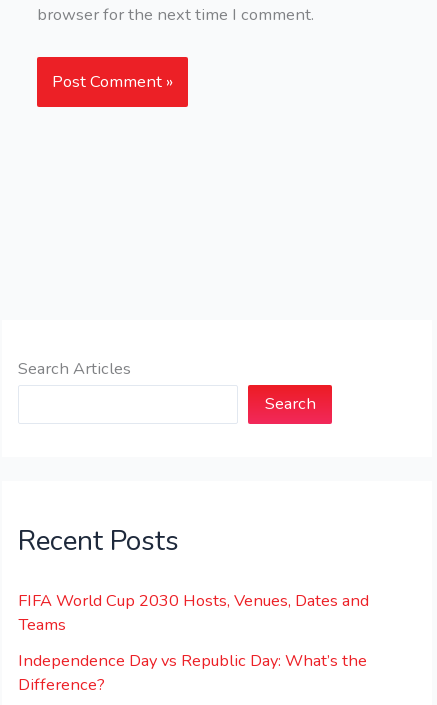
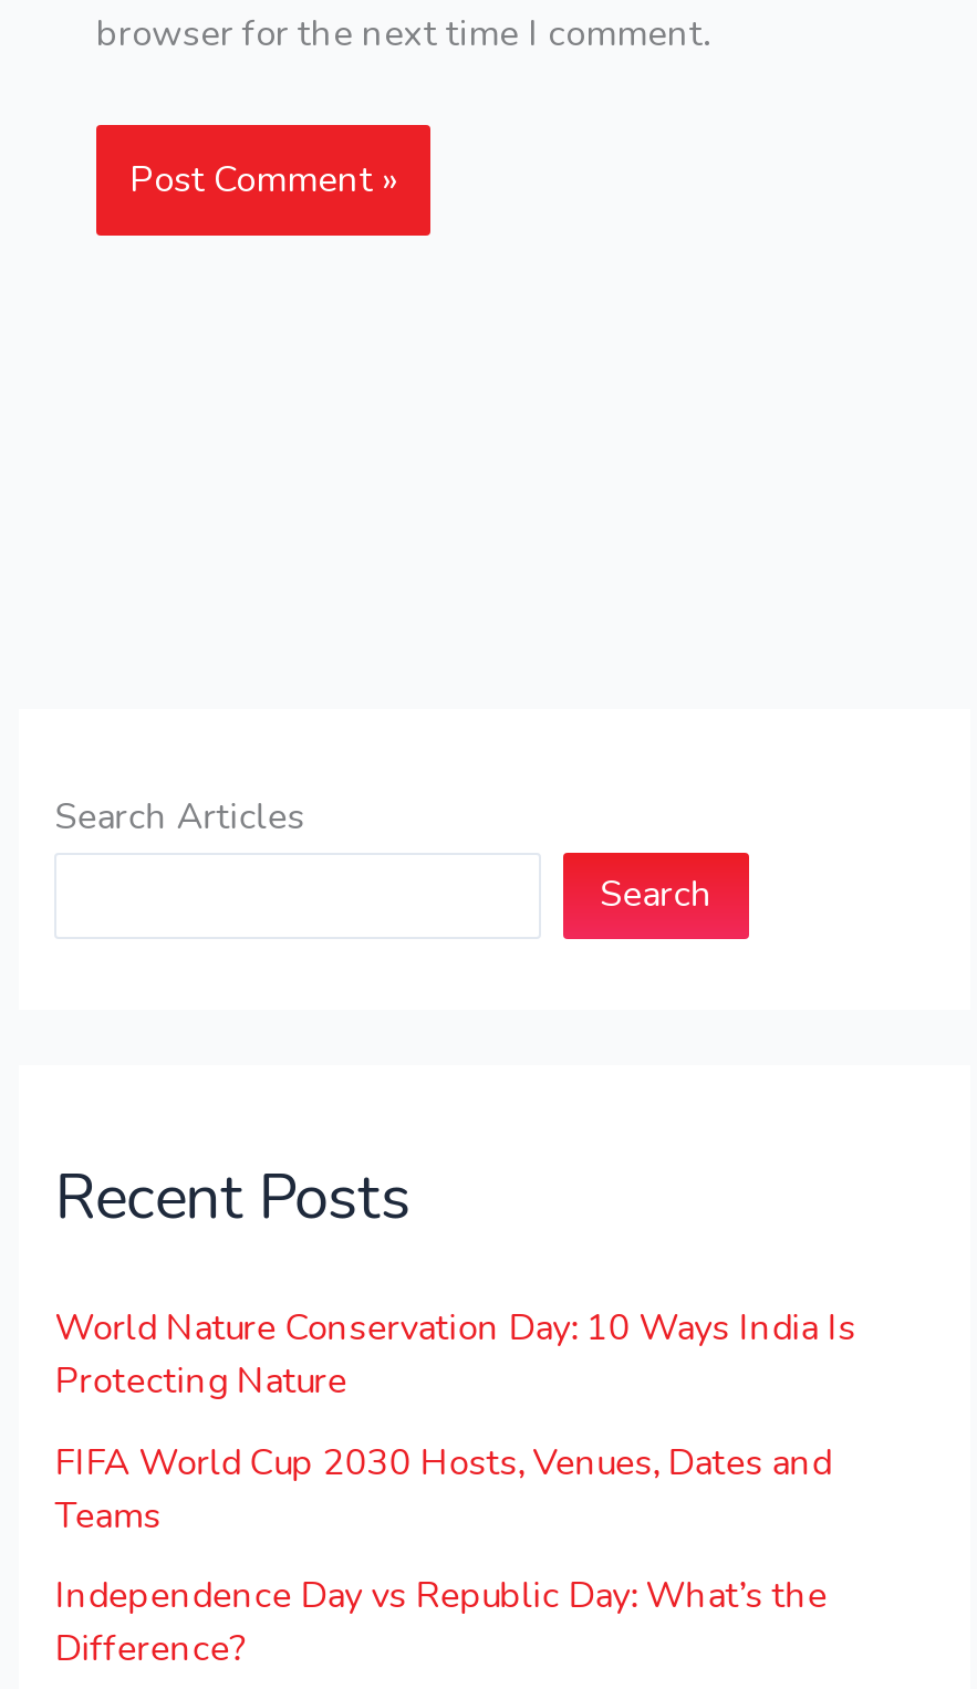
+ World Nature Conservation Day: 10 Ways India Is
+ Protecting Nature
